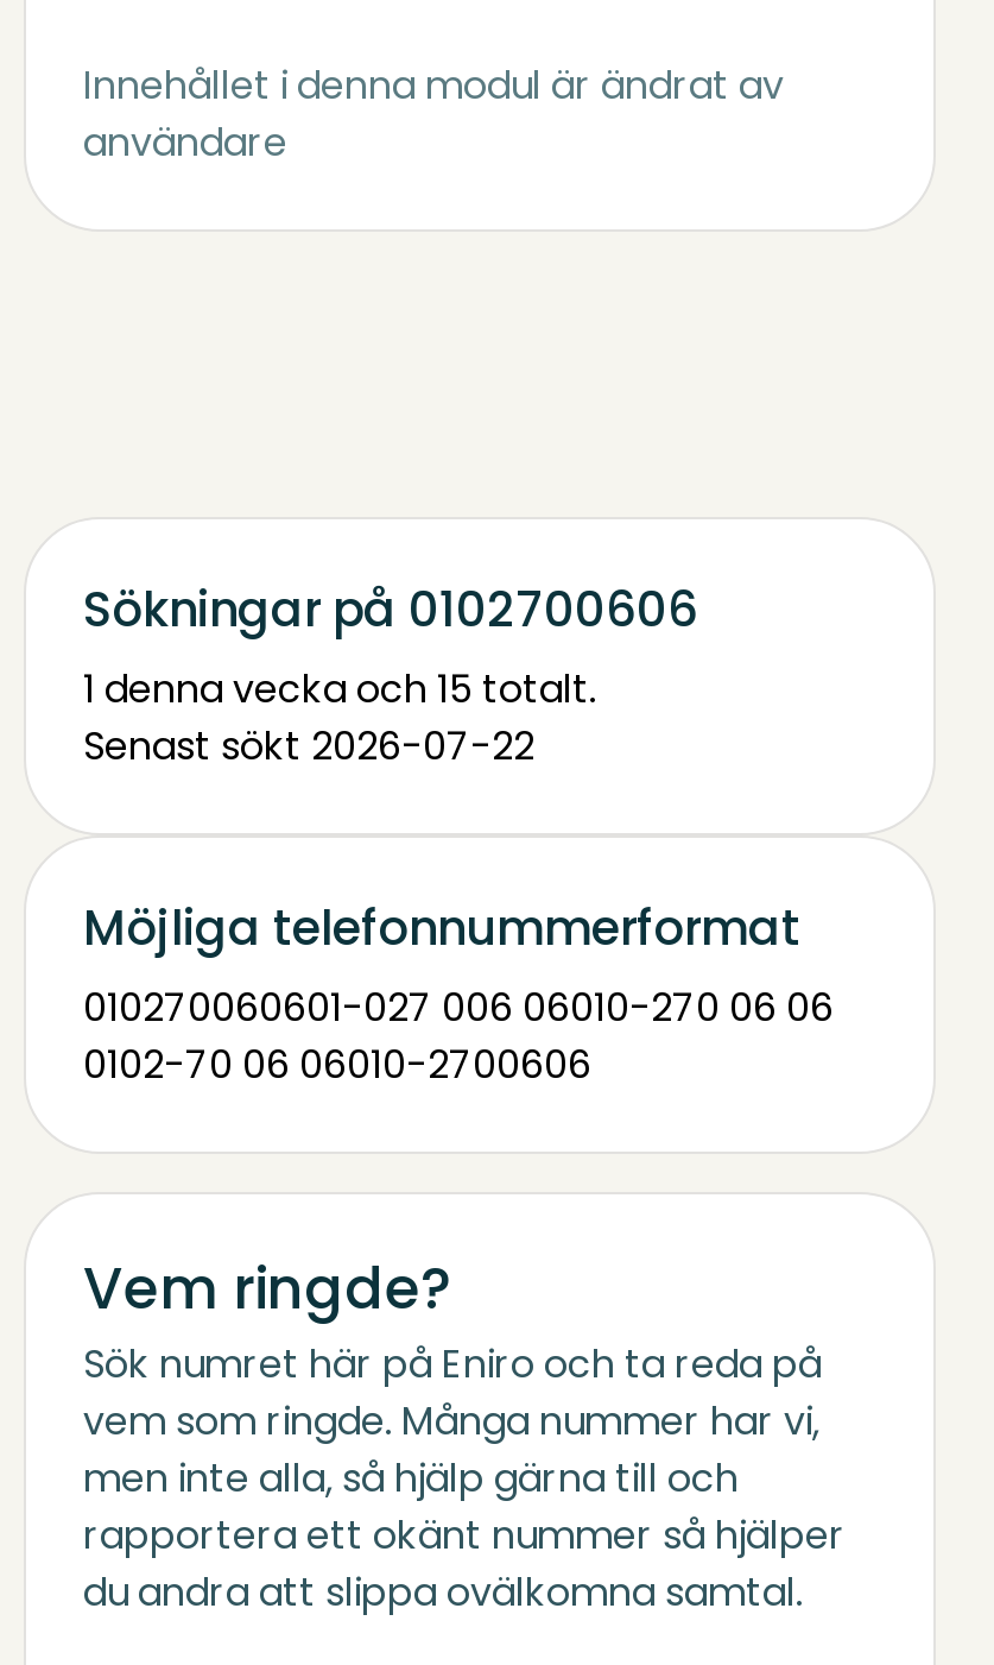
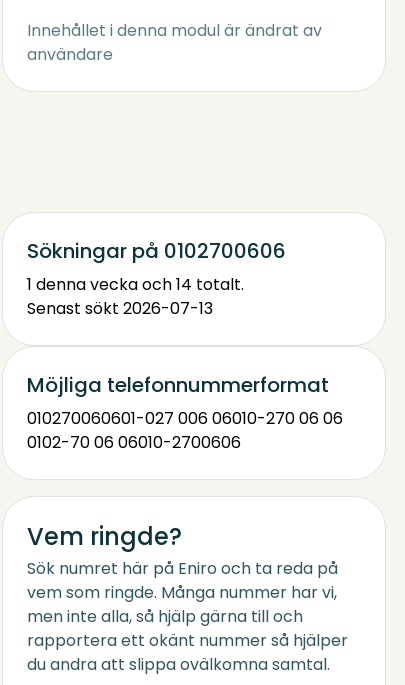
- 1 denna vecka och 15 totalt.
+ 1 denna vecka och 14 totalt.

- Senast sökt 2026-07-22
+ Senast sökt 2026-07-13
